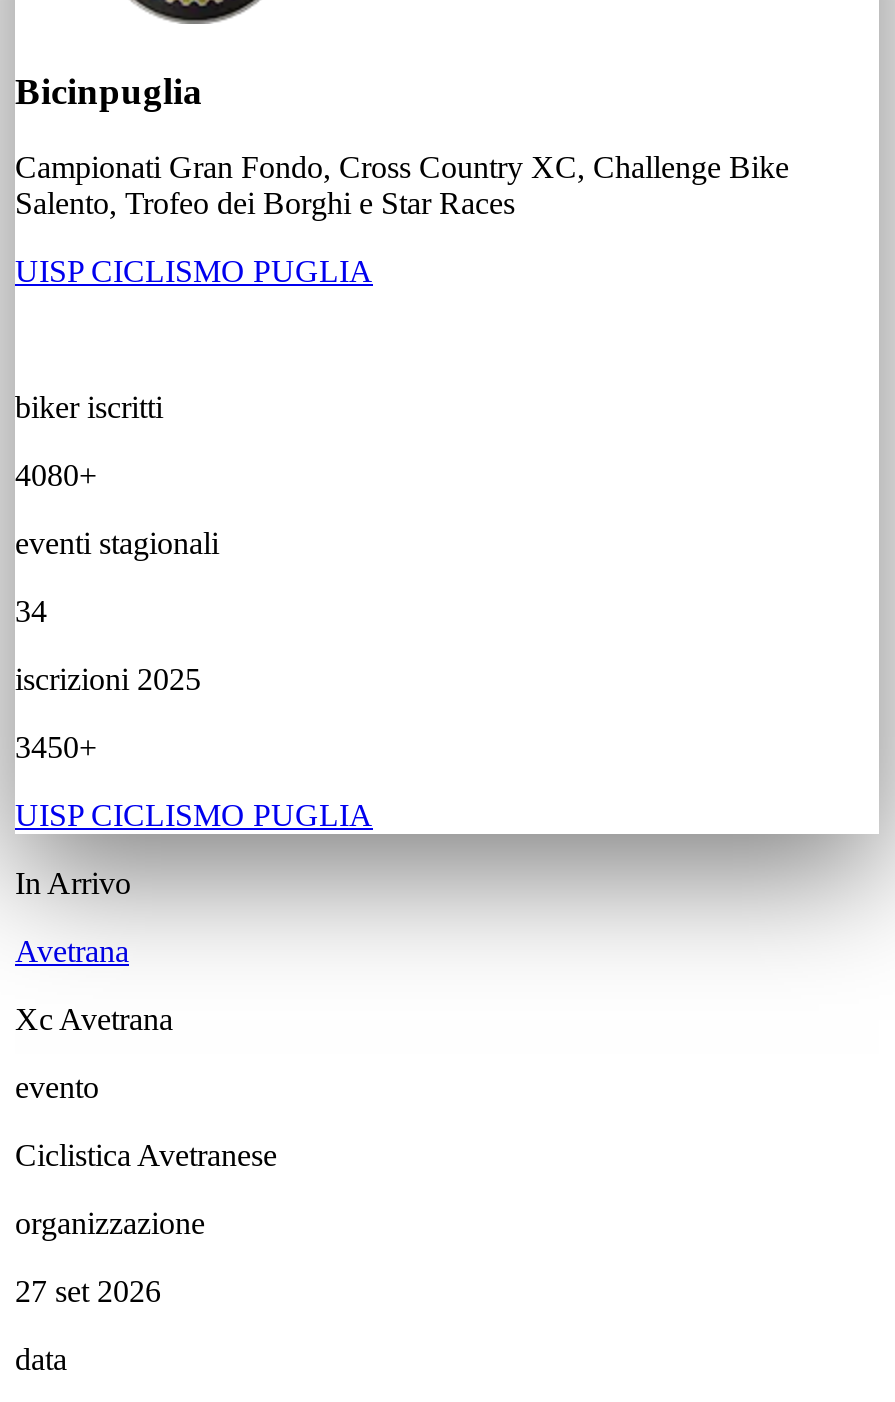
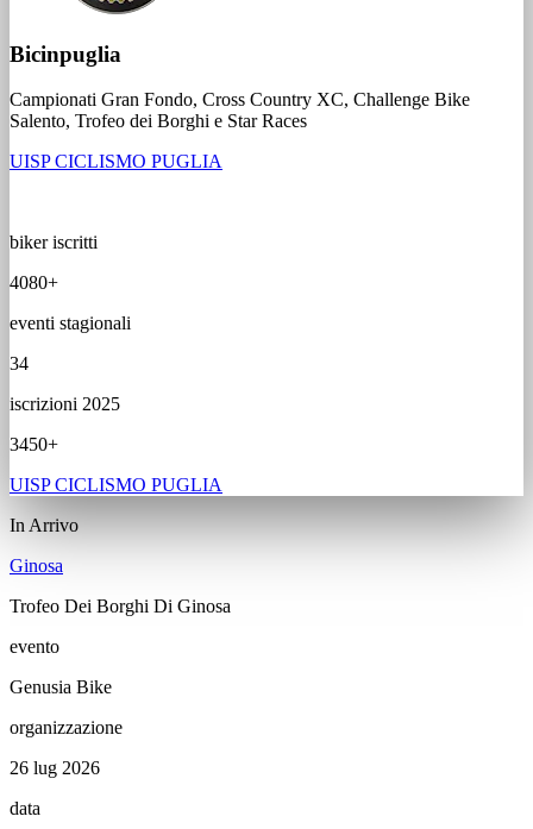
- Avetrana
+ Ginosa

- Xc Avetrana
+ Trofeo Dei Borghi Di Ginosa

- Ciclistica Avetranese
+ Genusia Bike

- 27 set 2026
+ 26 lug 2026
